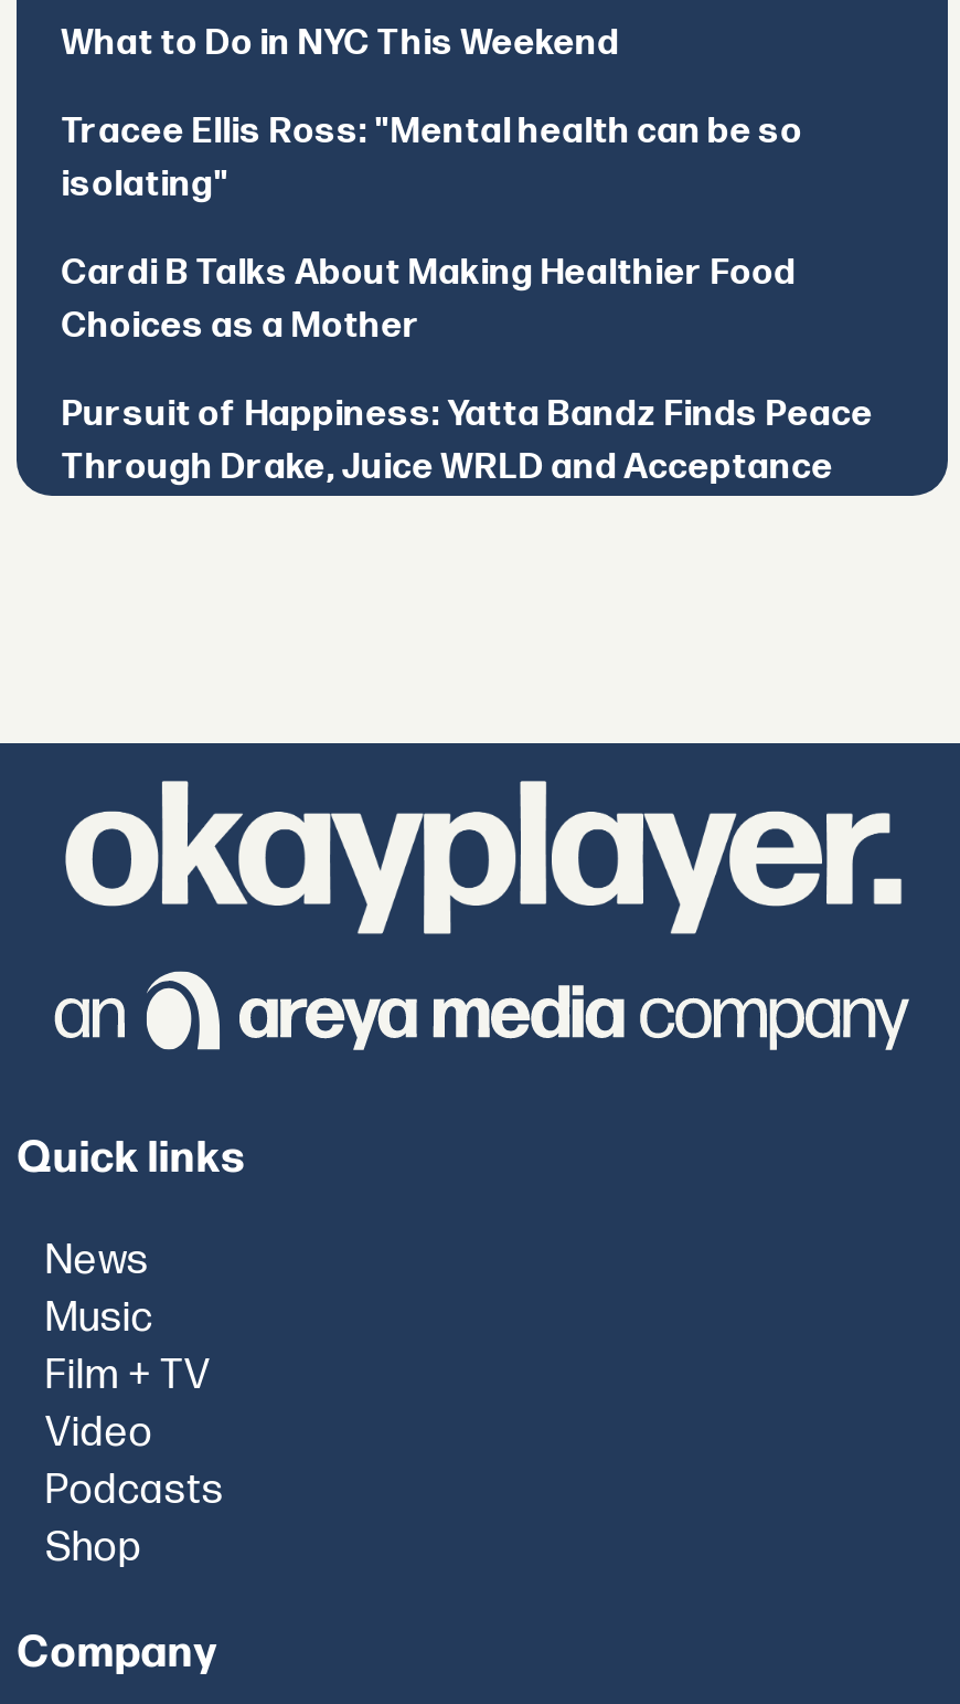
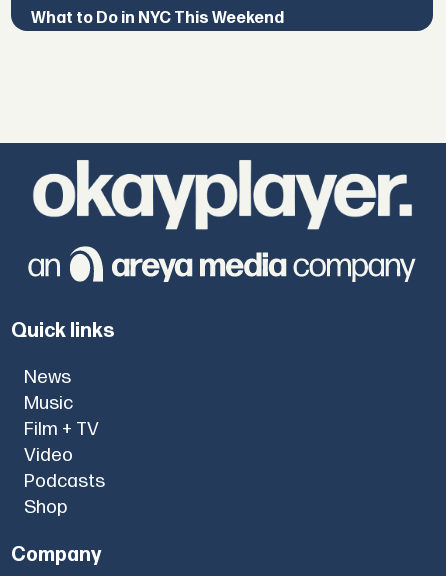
- Tracee Ellis Ross: "Mental health can be so
- isolating"
- Cardi B Talks About Making Healthier Food
- Choices as a Mother
- Pursuit of Happiness: Yatta Bandz Finds Peace
- Through Drake, Juice WRLD and Acceptance
